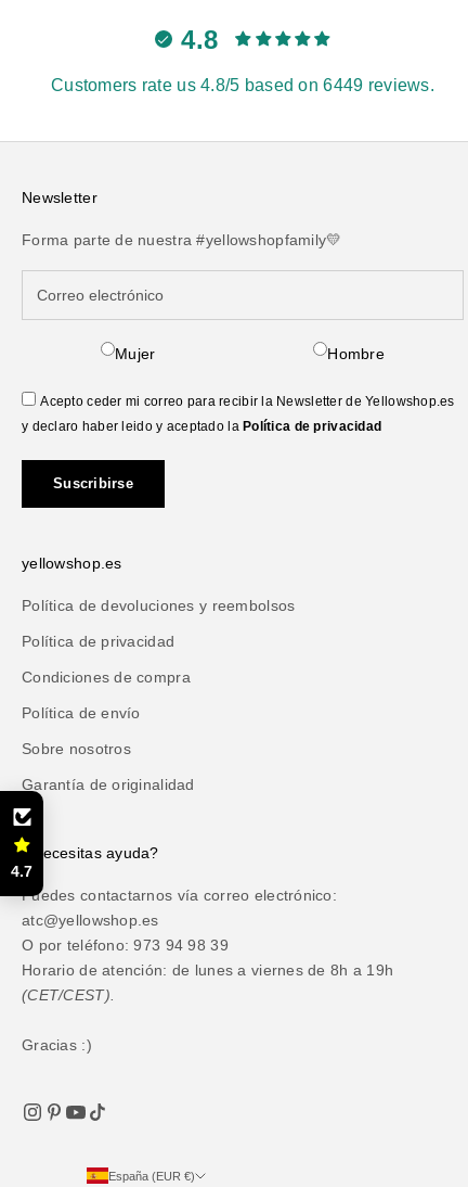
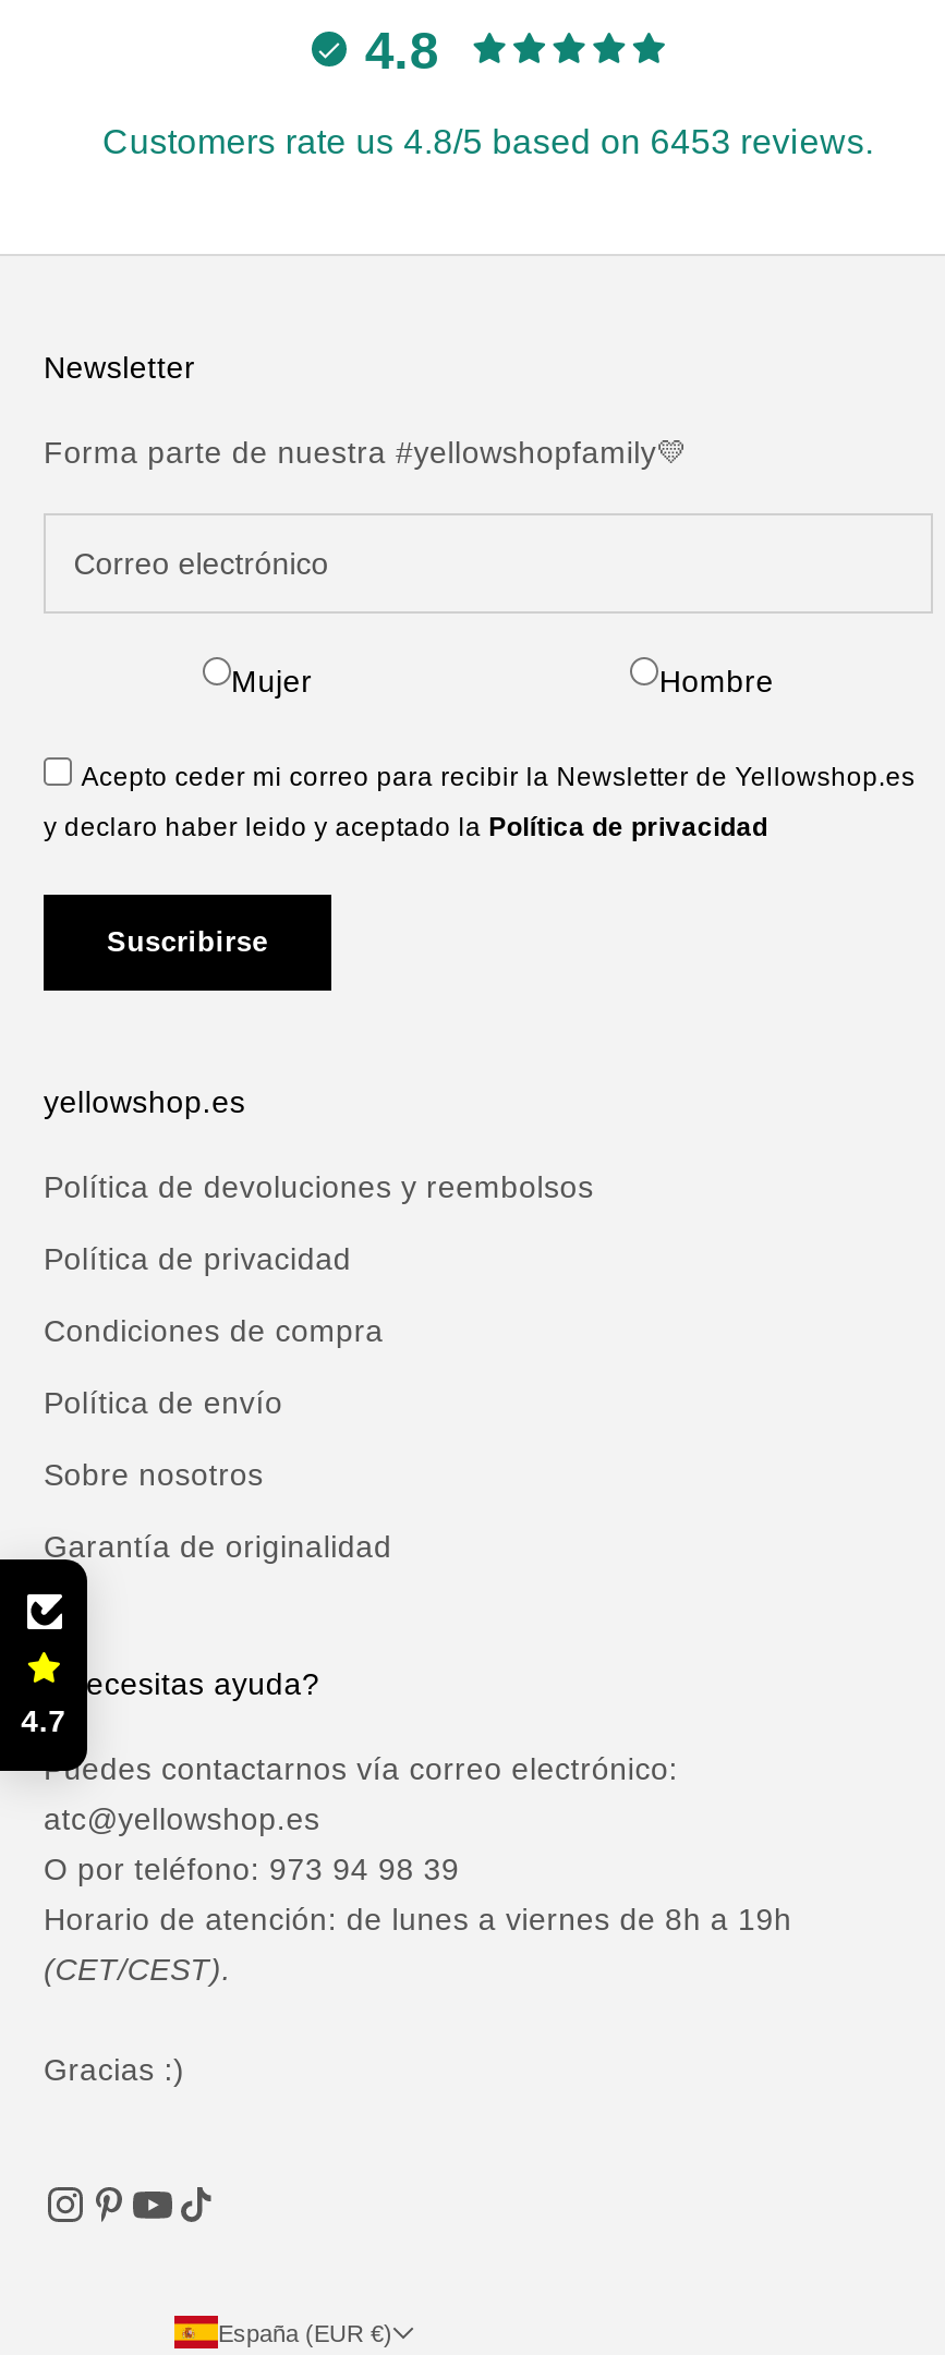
- Customers rate us 4.8/5 based on 6449 reviews.
+ Customers rate us 4.8/5 based on 6453 reviews.
